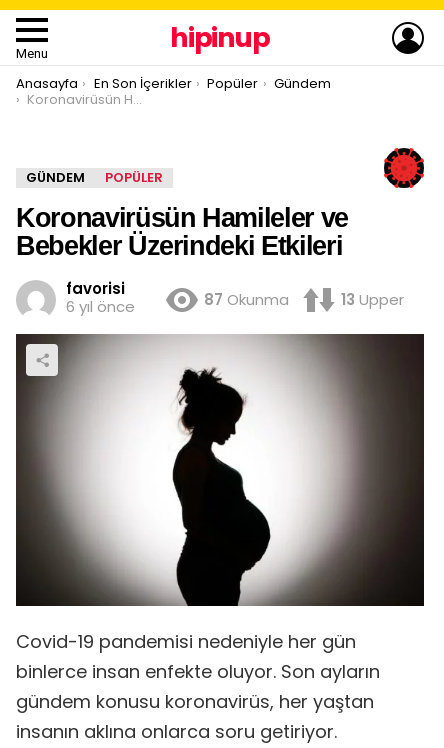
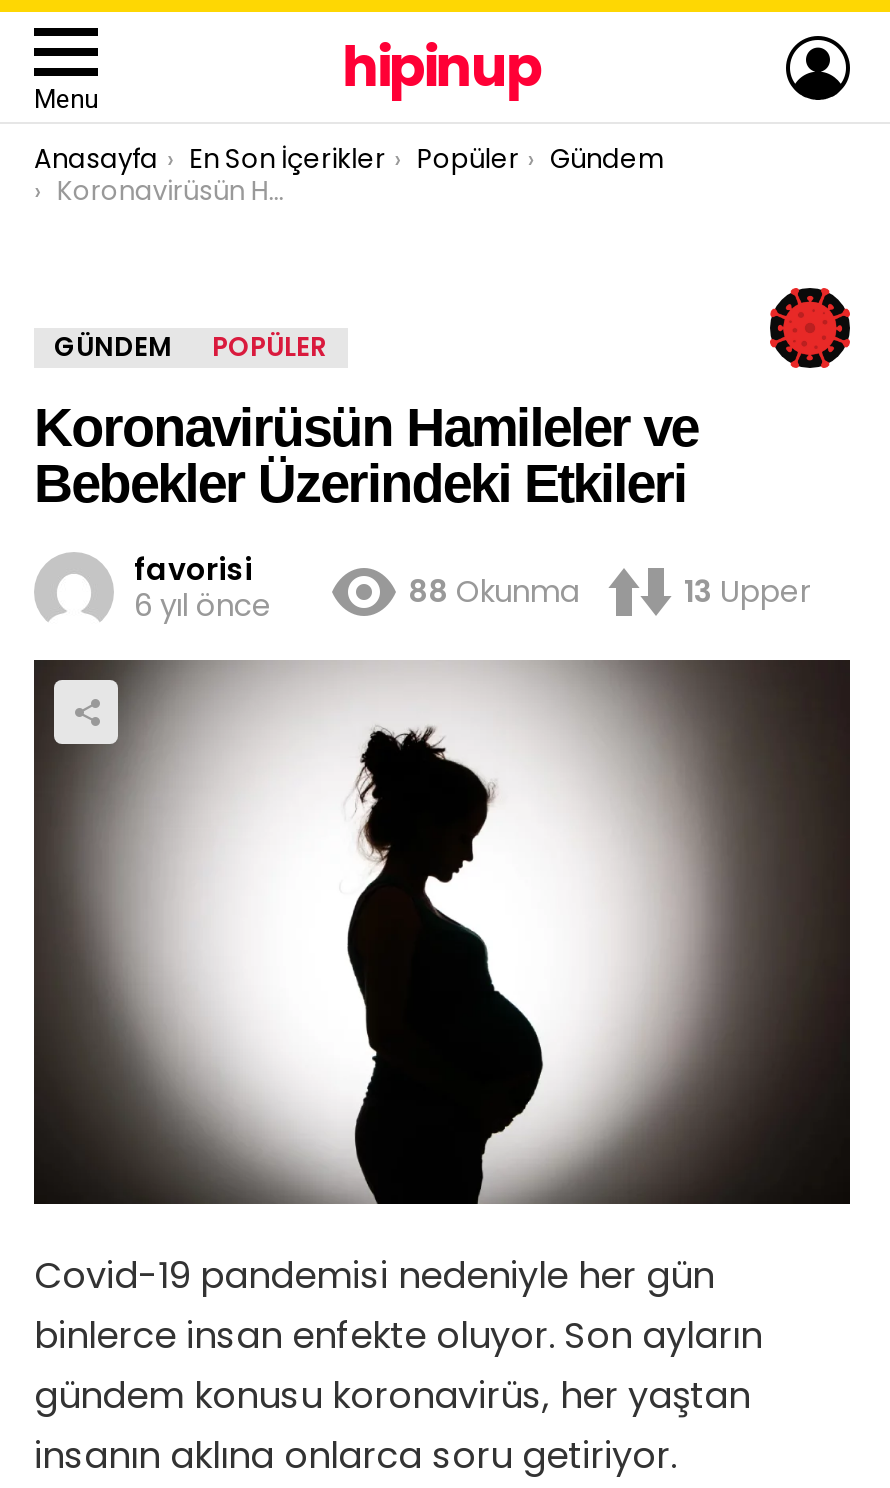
- 87 Okunma
+ 88 Okunma
